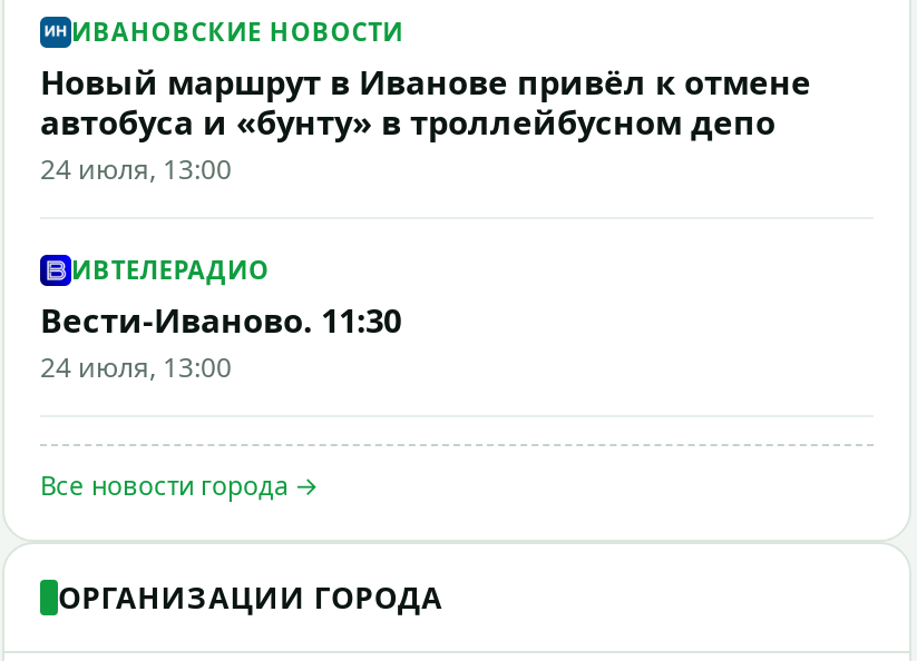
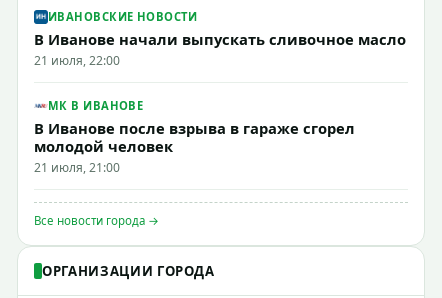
- Новый маршрут в Иванове привёл к отмене
- автобуса и «бунту» в троллейбусном депо
- 24 июля, 13:00
+ В Иванове начали выпускать сливочное масло
+ 21 июля, 22:00

- ИВТЕЛЕРАДИО
- Вести-Иваново. 11:30
- 24 июля, 13:00
+ МК В ИВАНОВЕ
+ В Иванове после взрыва в гараже сгорел
+ молодой человек
+ 21 июля, 21:00
